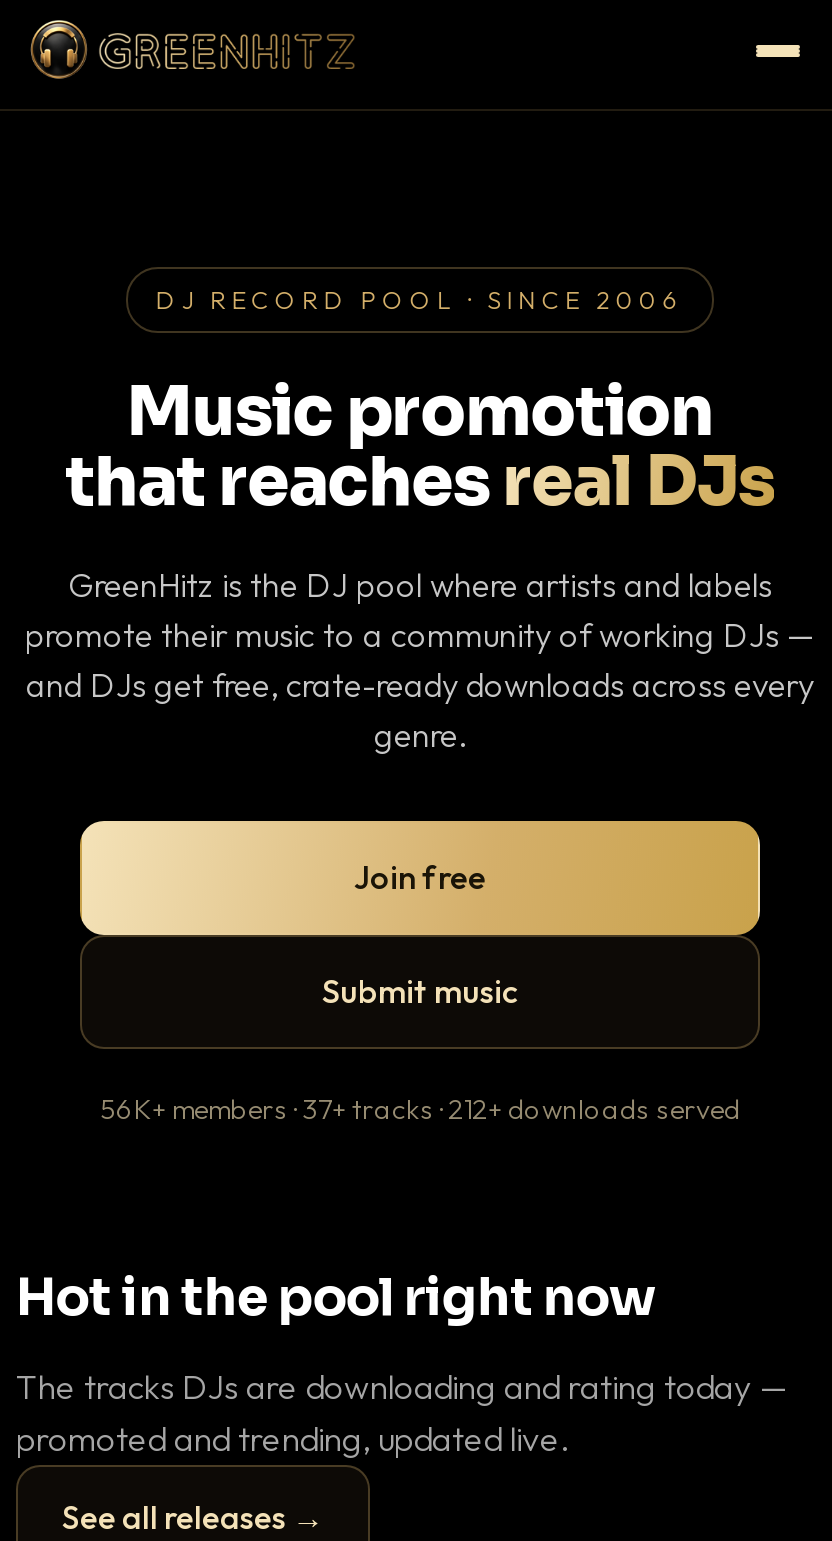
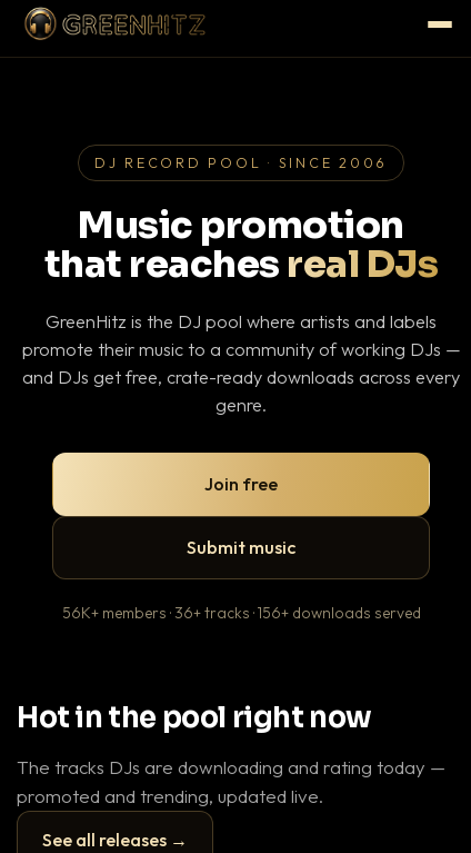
- 56K+ members · 37+ tracks · 212+ downloads served
+ 56K+ members · 36+ tracks · 156+ downloads served
